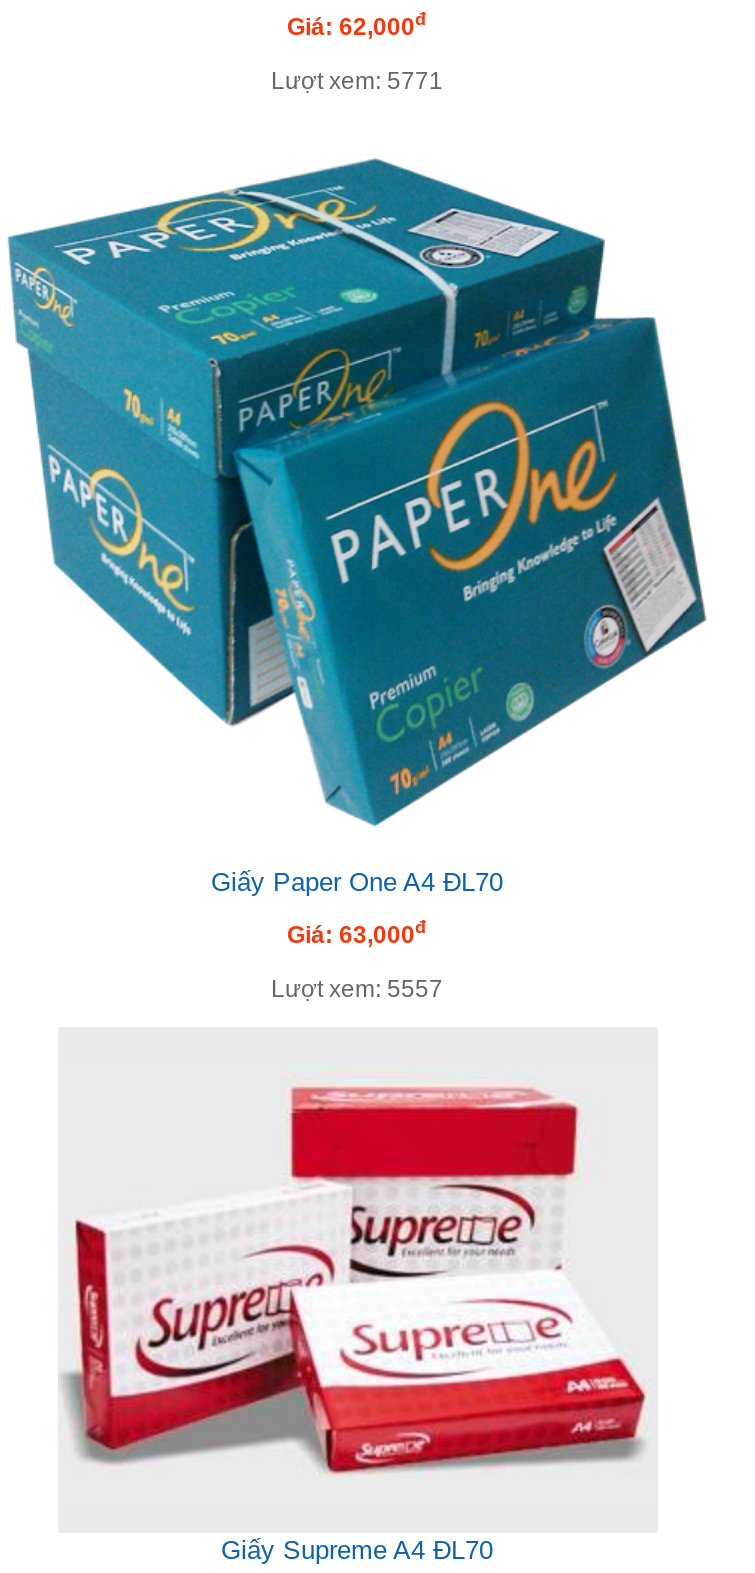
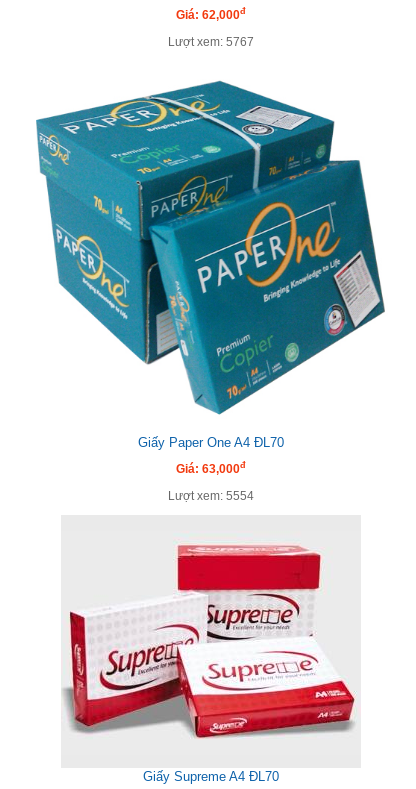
- Lượt xem: 5771
+ Lượt xem: 5767

- Lượt xem: 5557
+ Lượt xem: 5554
